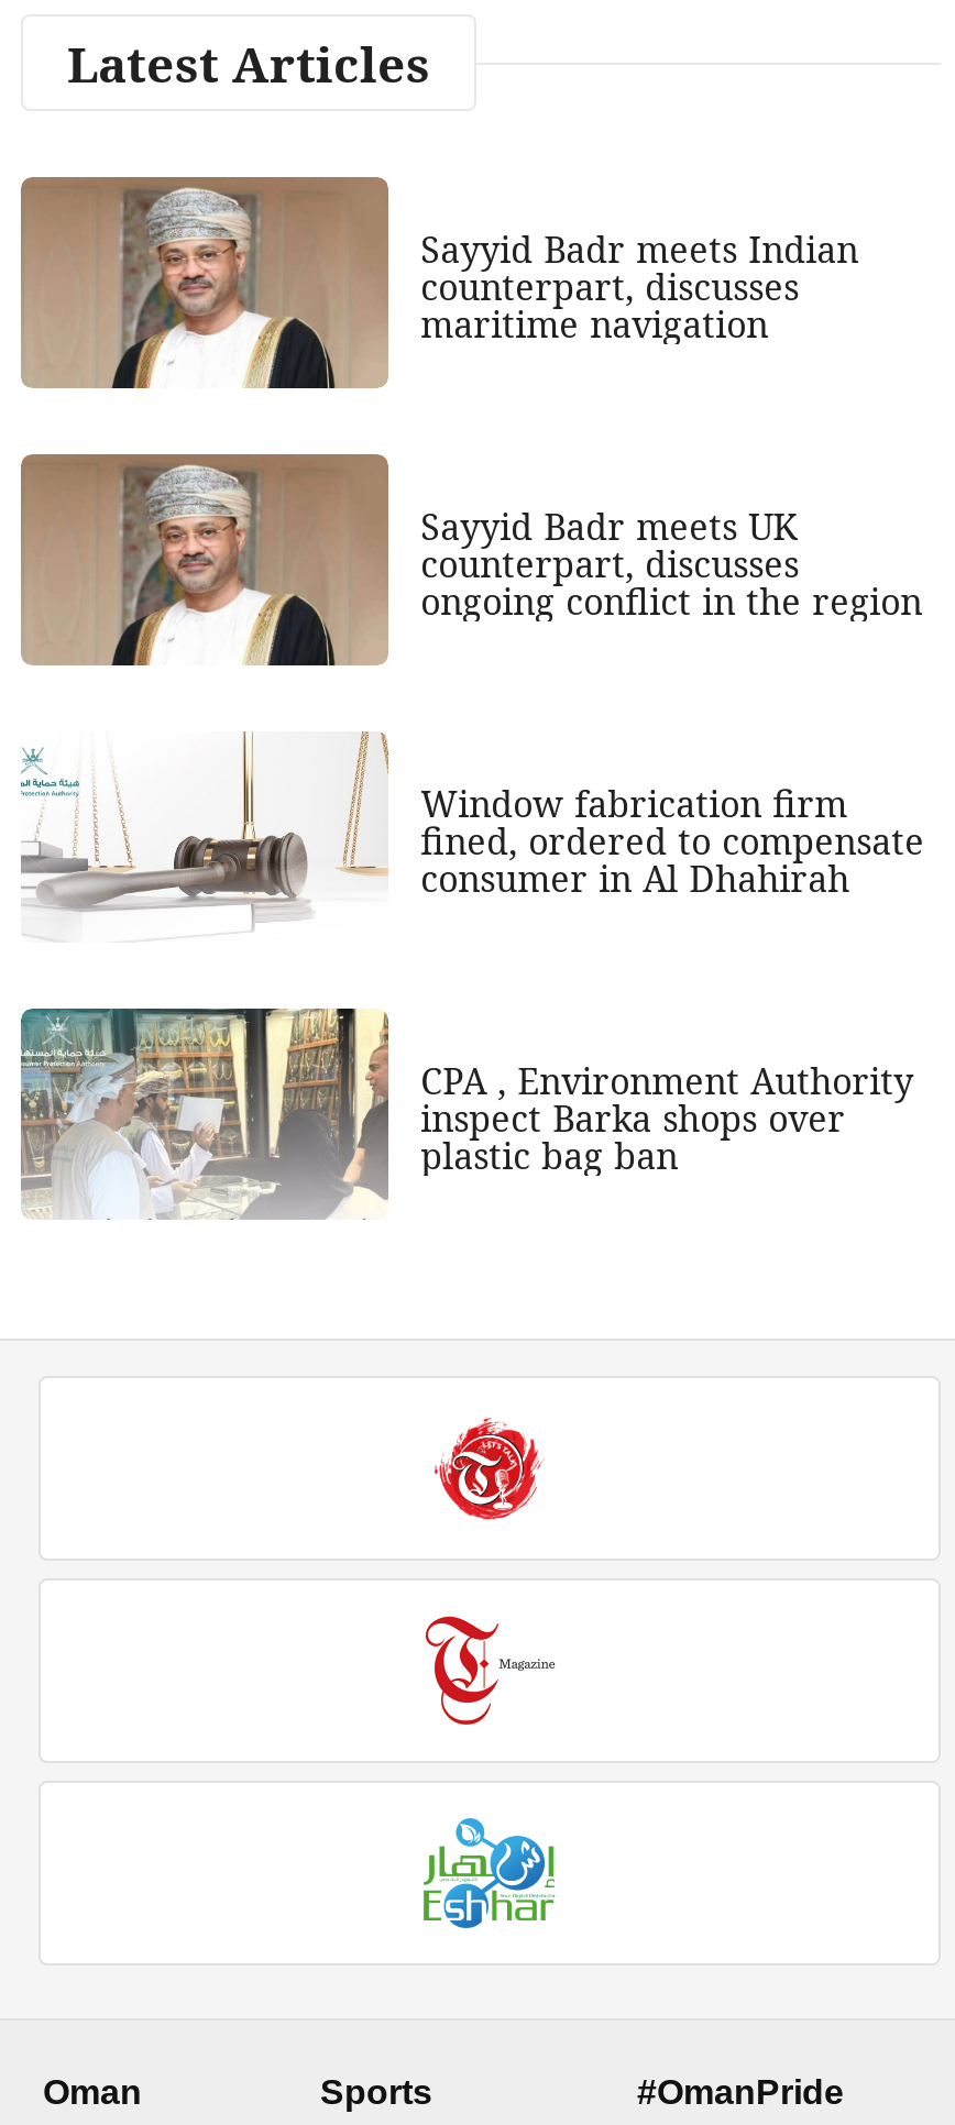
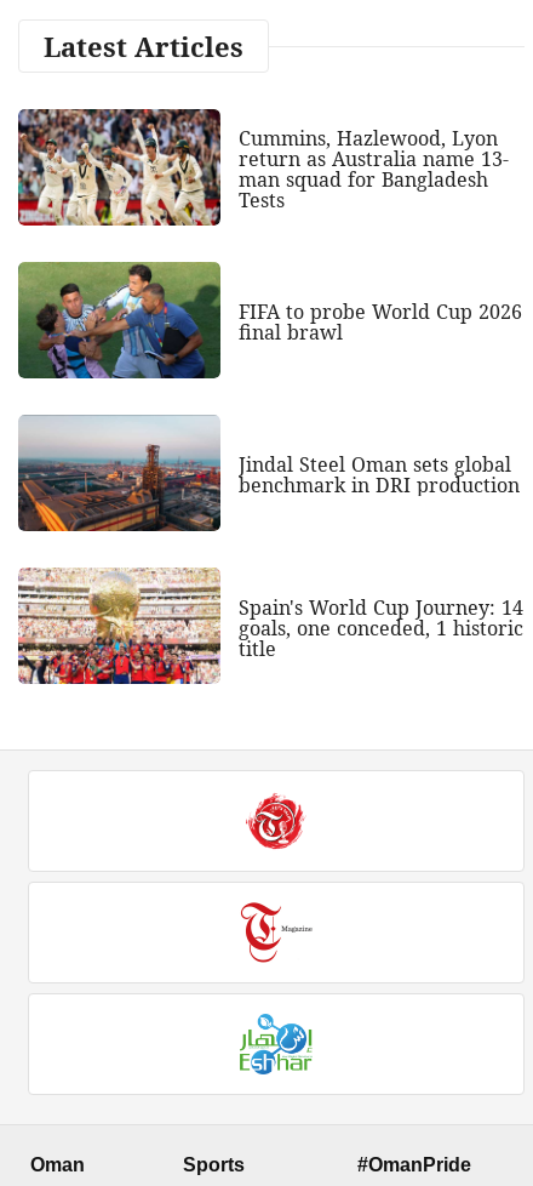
- [image]
- Sayyid Badr meets Indian
- counterpart, discusses
- maritime navigation
+ [image]
+ Cummins, Hazlewood, Lyon
+ return as Australia name 13-
+ man squad for Bangladesh
+ Tests

- [image]
- Sayyid Badr meets UK
- counterpart, discusses
- ongoing conflict in the region
+ [image]
+ FIFA to probe World Cup 2026
+ final brawl

- [image]
- Window fabrication firm
- fined, ordered to compensate
- consumer in Al Dhahirah
+ [image]
+ Jindal Steel Oman sets global
+ benchmark in DRI production

- [image]
- CPA , Environment Authority
- inspect Barka shops over
- plastic bag ban
+ [image]
+ Spain's World Cup Journey: 14
+ goals, one conceded, 1 historic
+ title
